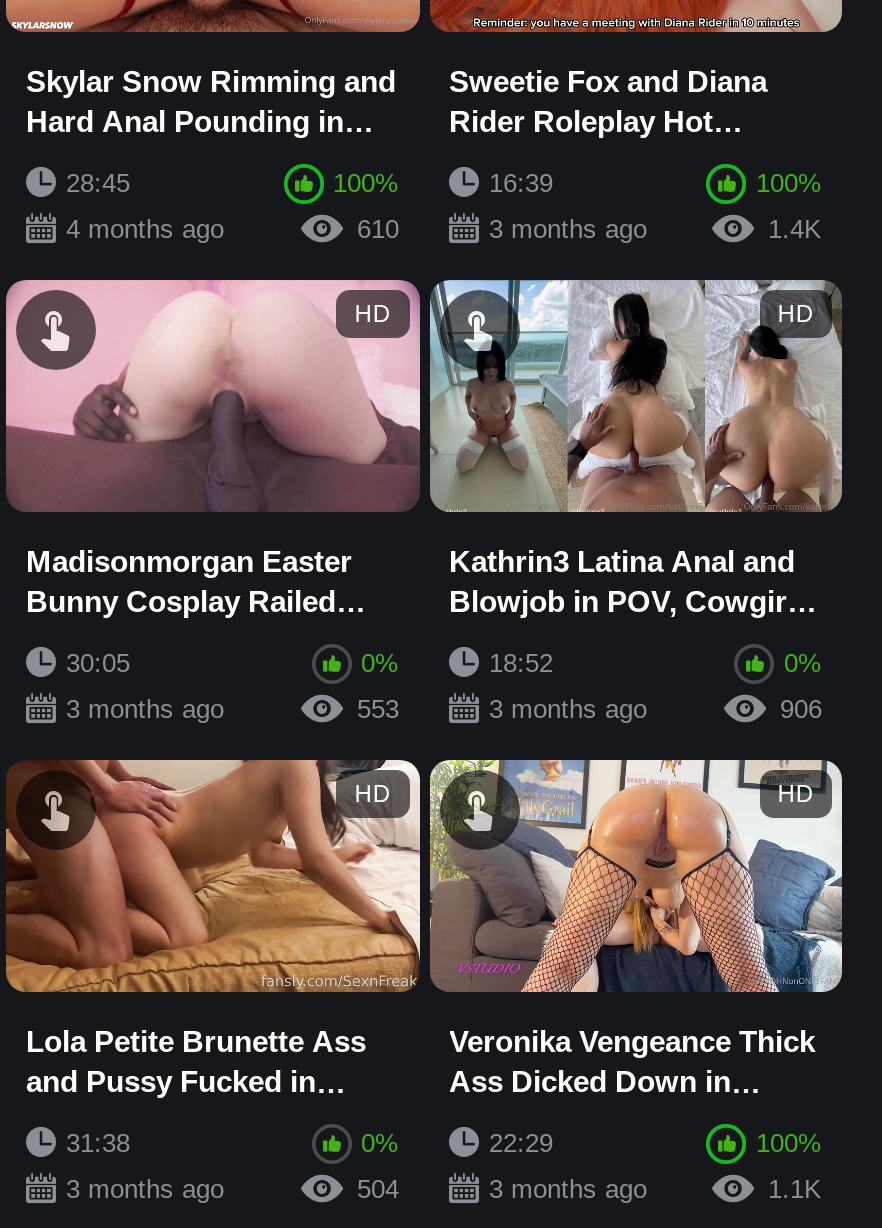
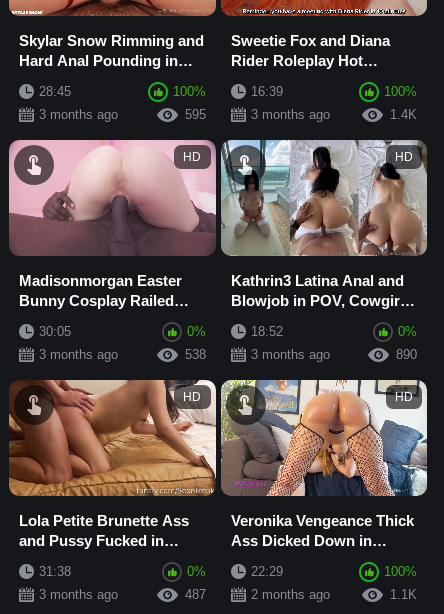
- 4 months ago
+ 3 months ago

- 610
+ 595

- 553
+ 538

- 906
+ 890

- 504
+ 487

- 3 months ago
+ 2 months ago
